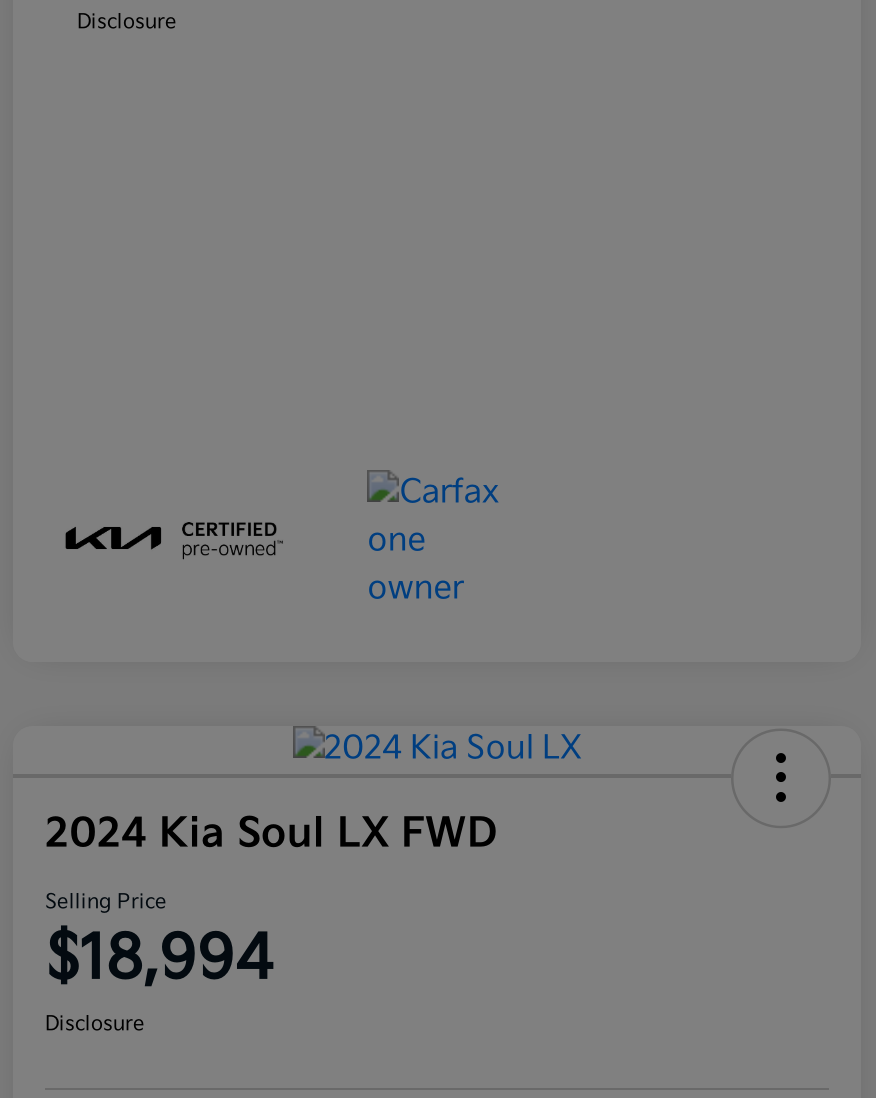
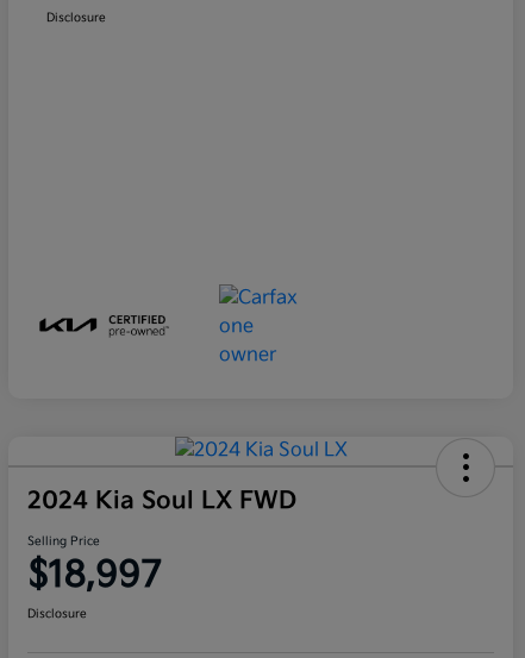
- $18,994
+ $18,997
